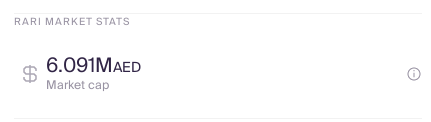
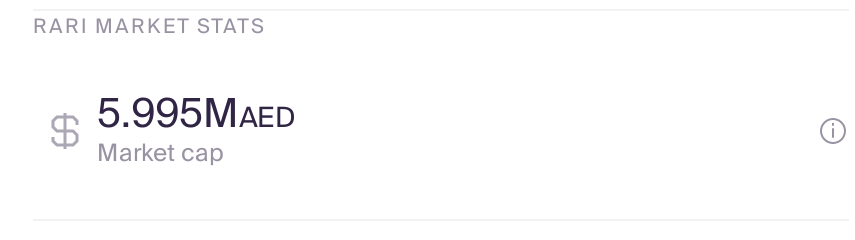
- 6.091MAED
+ 5.995MAED
